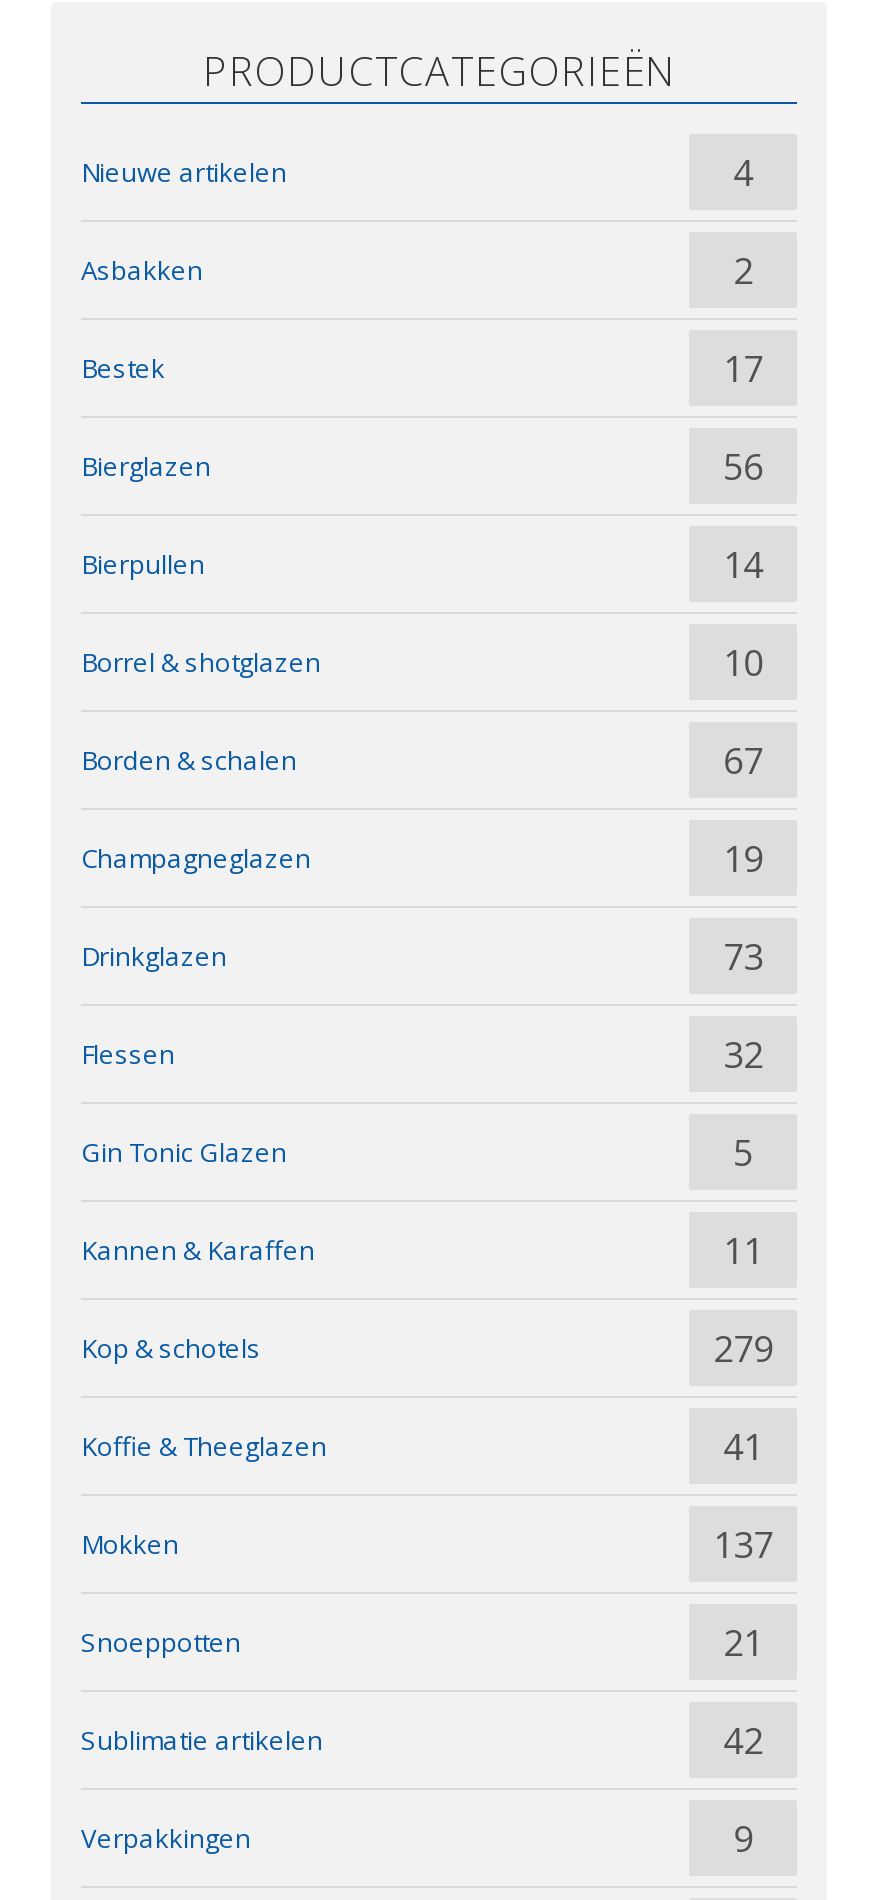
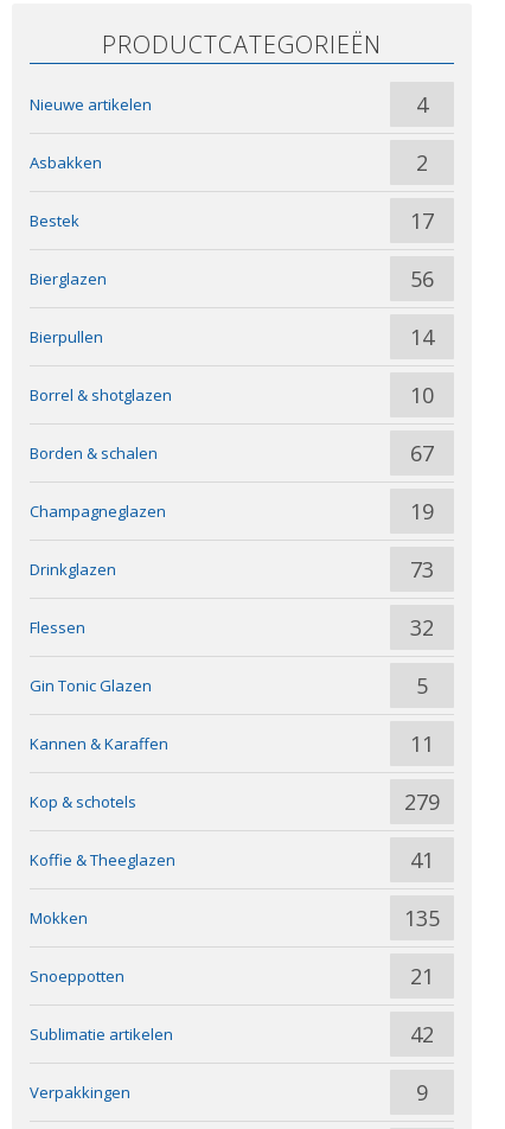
- 137
+ 135
